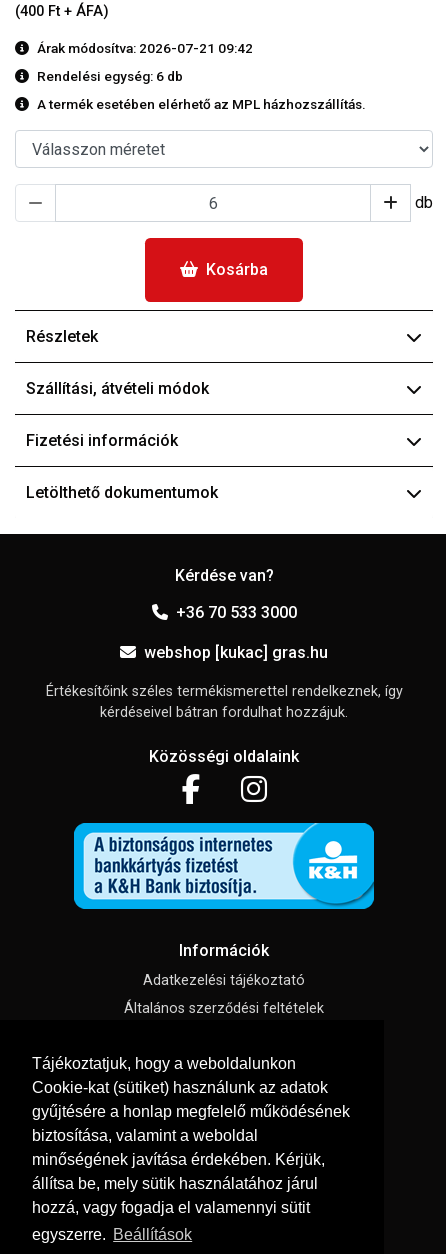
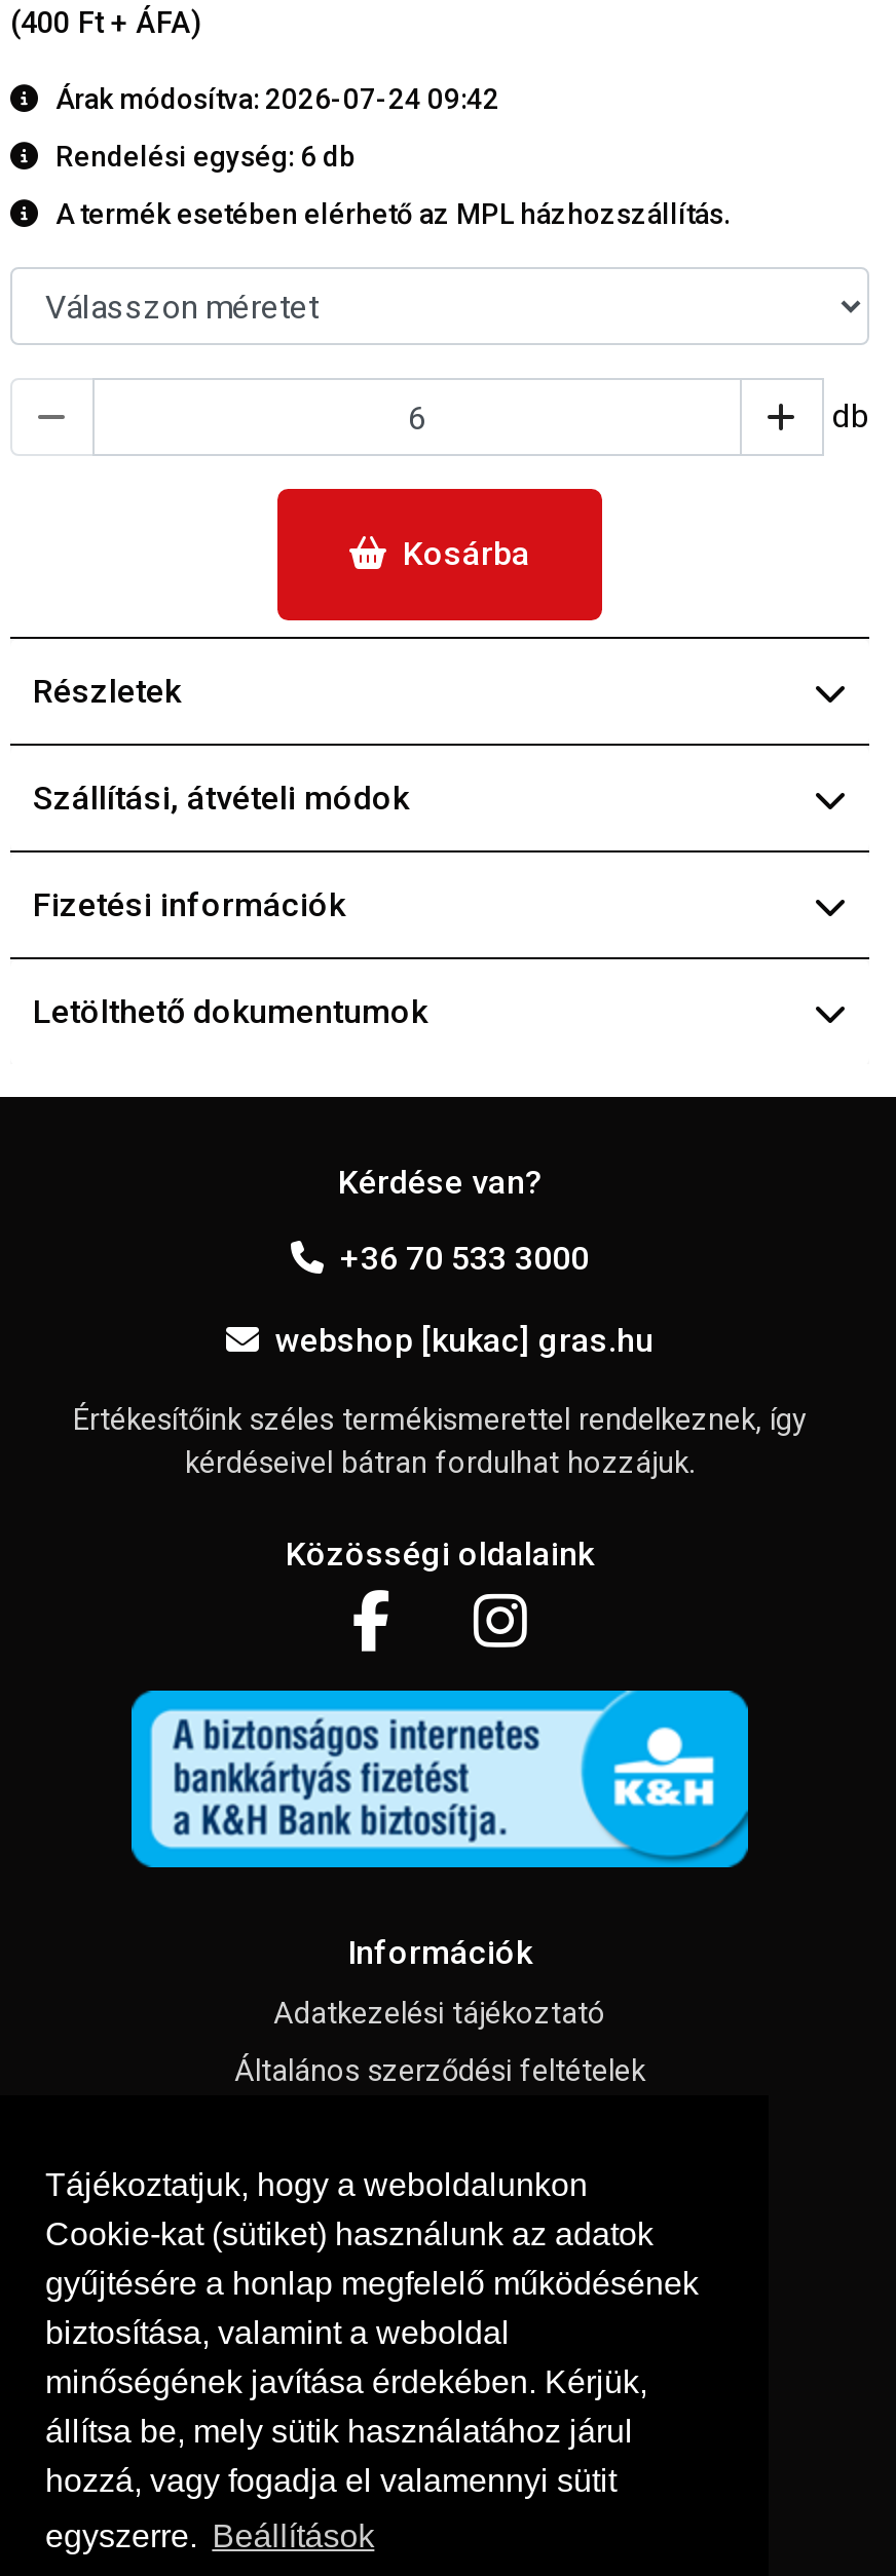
- Árak módosítva: 2026-07-21 09:42
+ Árak módosítva: 2026-07-24 09:42
